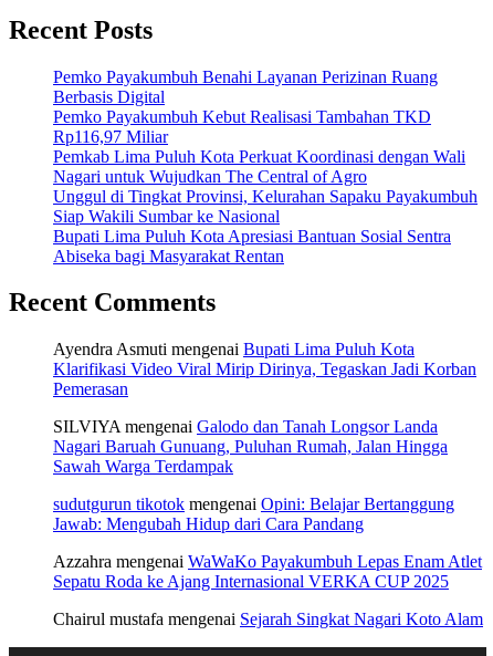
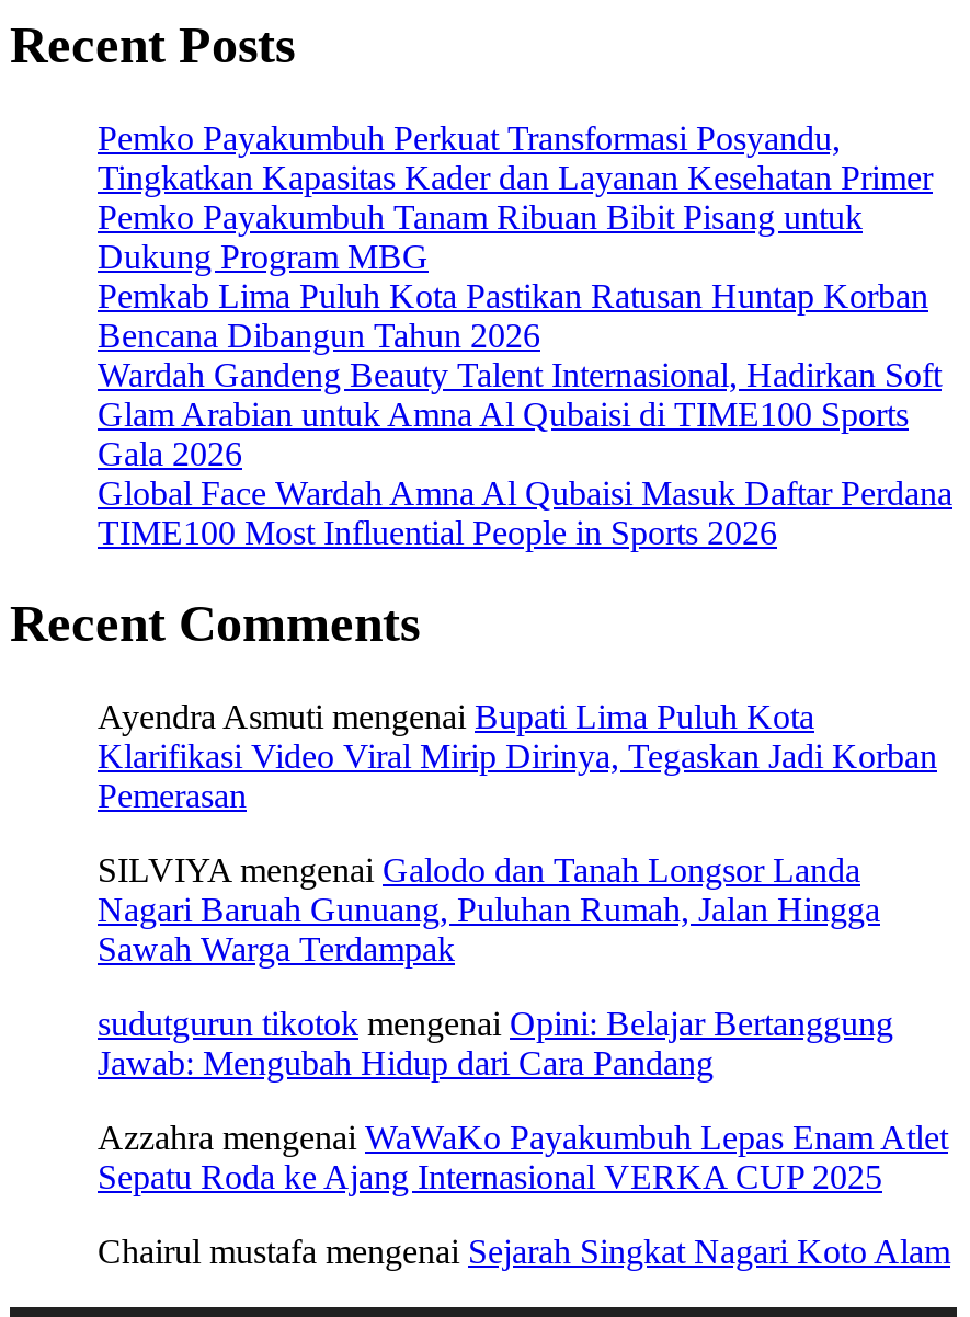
- Pemko Payakumbuh Benahi Layanan Perizinan Ruang
- Berbasis Digital
- Pemko Payakumbuh Kebut Realisasi Tambahan TKD
- Rp116,97 Miliar
- Pemkab Lima Puluh Kota Perkuat Koordinasi dengan Wali
- Nagari untuk Wujudkan The Central of Agro
- Unggul di Tingkat Provinsi, Kelurahan Sapaku Payakumbuh
- Siap Wakili Sumbar ke Nasional
- Bupati Lima Puluh Kota Apresiasi Bantuan Sosial Sentra
- Abiseka bagi Masyarakat Rentan
+ Pemko Payakumbuh Perkuat Transformasi Posyandu,
+ Tingkatkan Kapasitas Kader dan Layanan Kesehatan Primer
+ Pemko Payakumbuh Tanam Ribuan Bibit Pisang untuk
+ Dukung Program MBG
+ Pemkab Lima Puluh Kota Pastikan Ratusan Huntap Korban
+ Bencana Dibangun Tahun 2026
+ Wardah Gandeng Beauty Talent Internasional, Hadirkan Soft
+ Glam Arabian untuk Amna Al Qubaisi di TIME100 Sports
+ Gala 2026
+ Global Face Wardah Amna Al Qubaisi Masuk Daftar Perdana
+ TIME100 Most Influential People in Sports 2026
